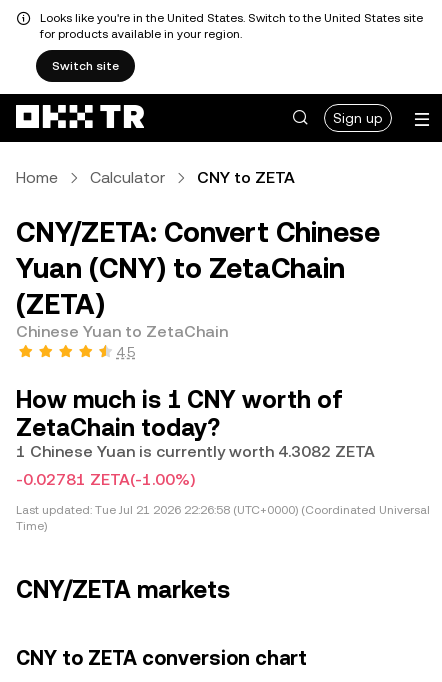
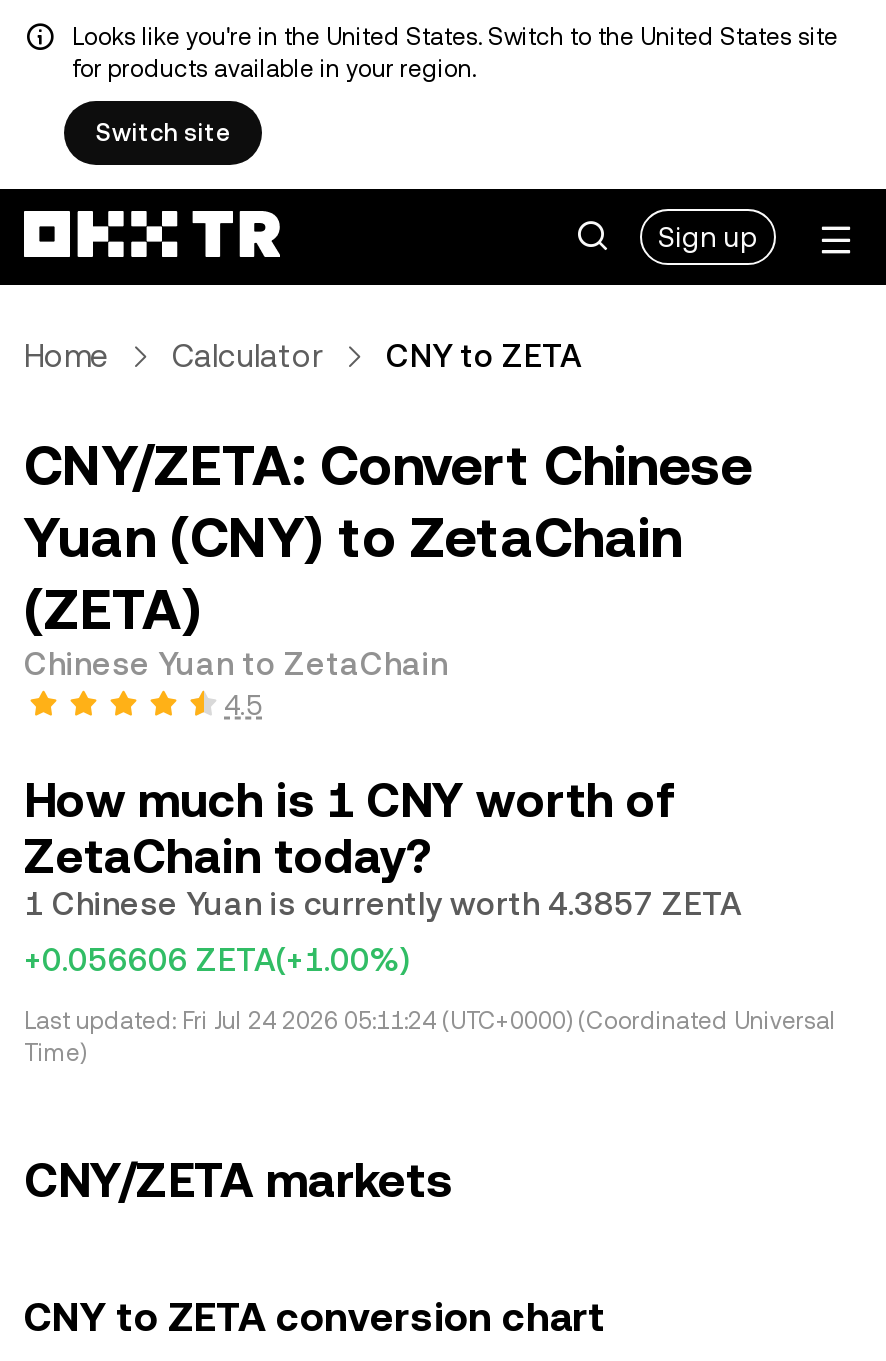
- 1 Chinese Yuan is currently worth 4.3082 ZETA
+ 1 Chinese Yuan is currently worth 4.3857 ZETA

- -0.02781 ZETA(-1.00%)
+ +0.056606 ZETA(+1.00%)

- Last updated: Tue Jul 21 2026 22:26:58 (UTC+0000) (Coordinated Universal
+ Last updated: Fri Jul 24 2026 05:11:24 (UTC+0000) (Coordinated Universal
